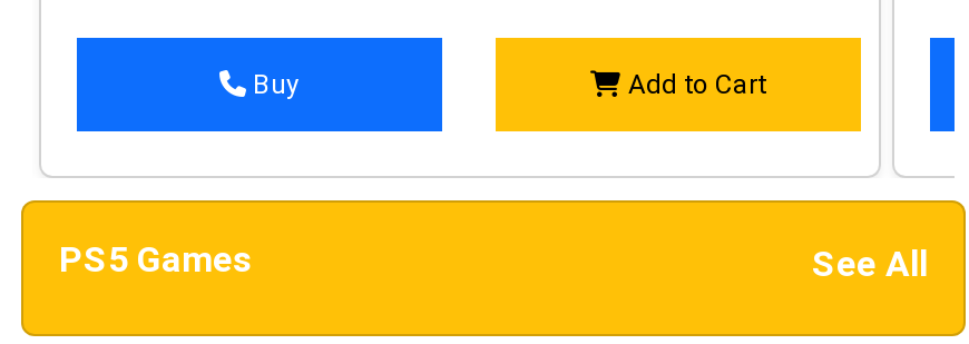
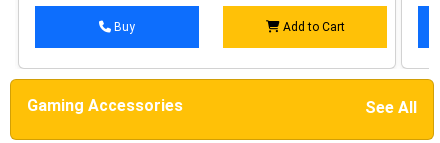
- PS5 Games
+ Gaming Accessories
